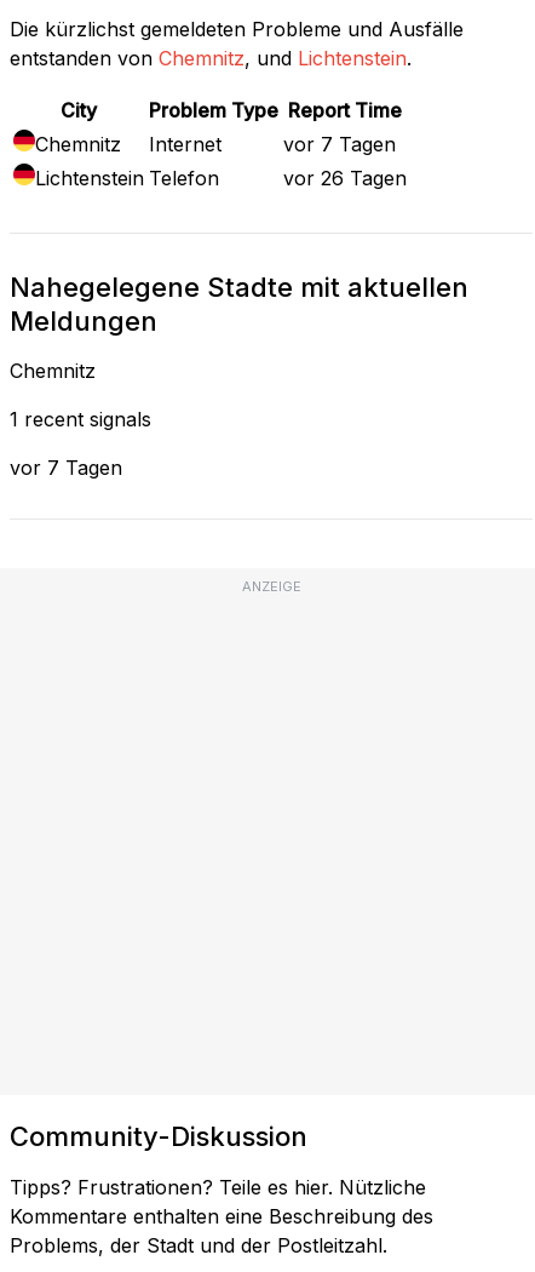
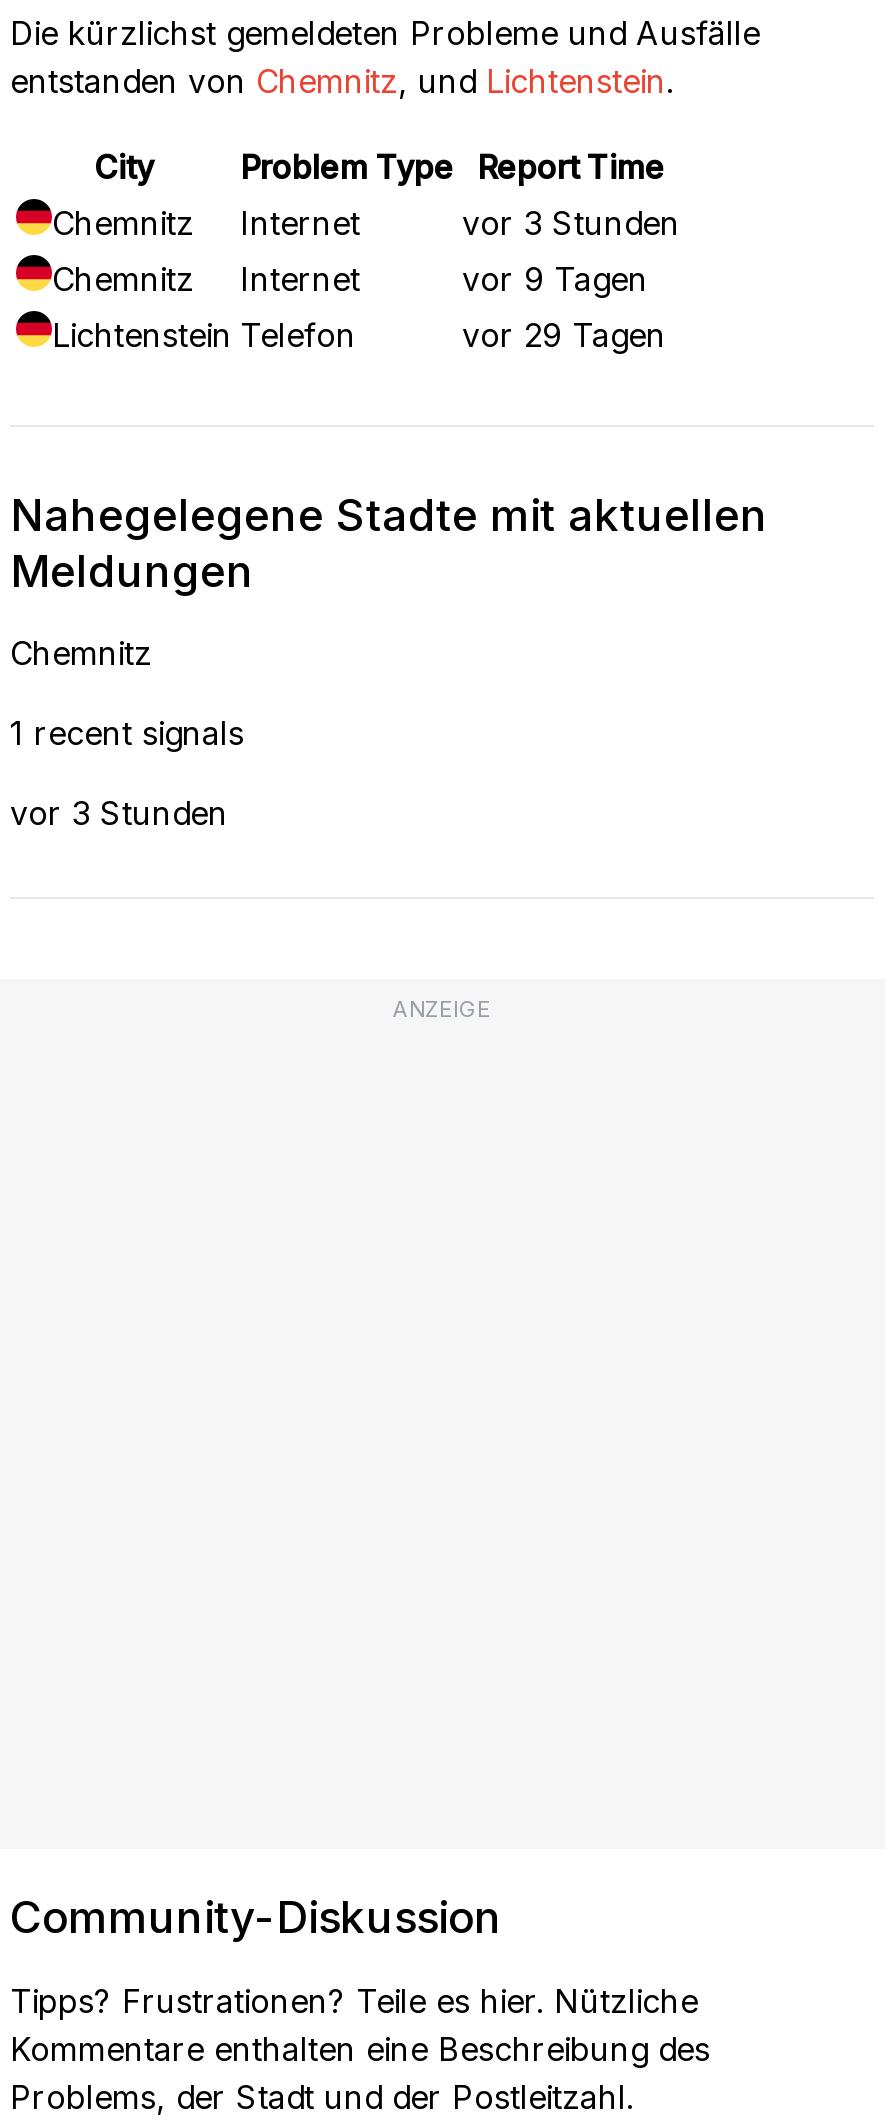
- vor 7 Tagen
+ vor 3 Stunden
+ Chemnitz
+ Internet
+ vor 9 Tagen

- vor 26 Tagen
+ vor 29 Tagen

- vor 7 Tagen
+ vor 3 Stunden
